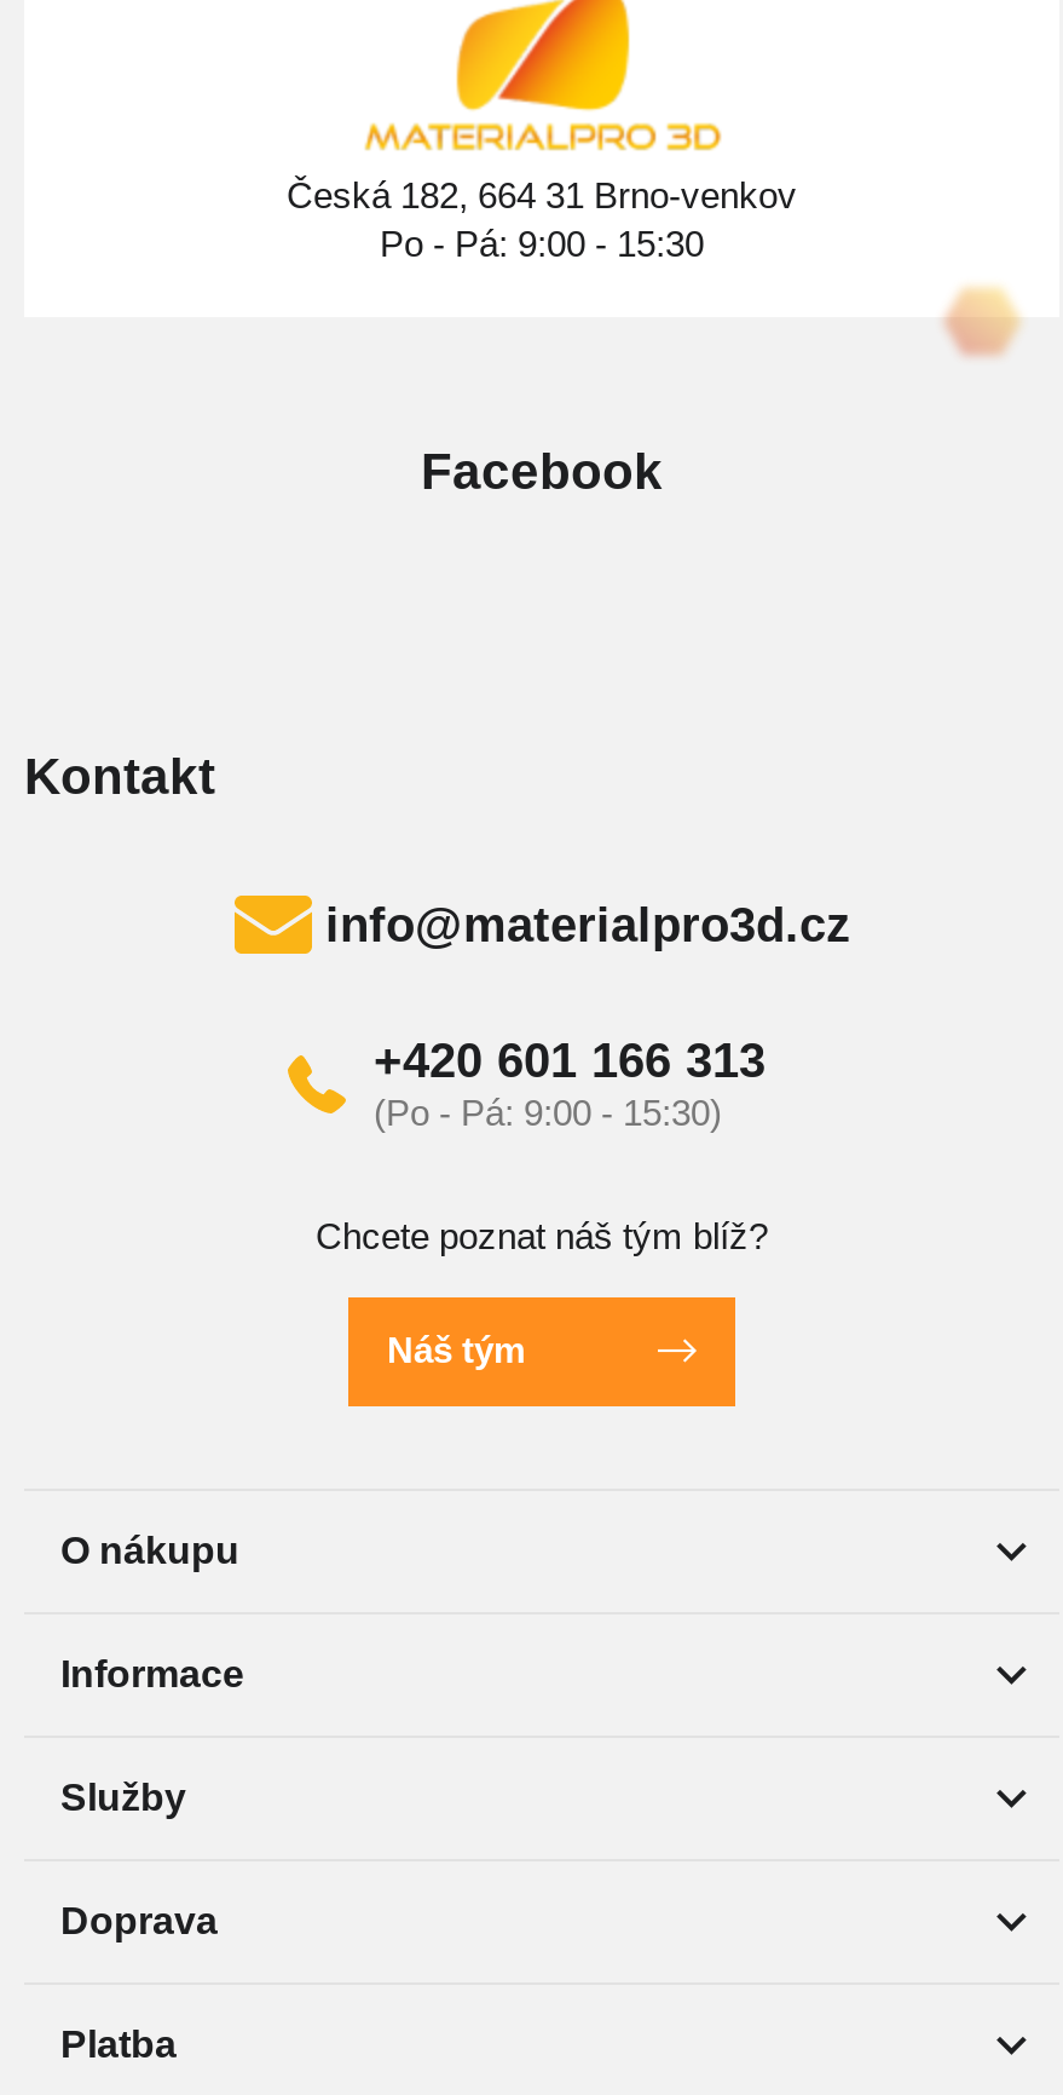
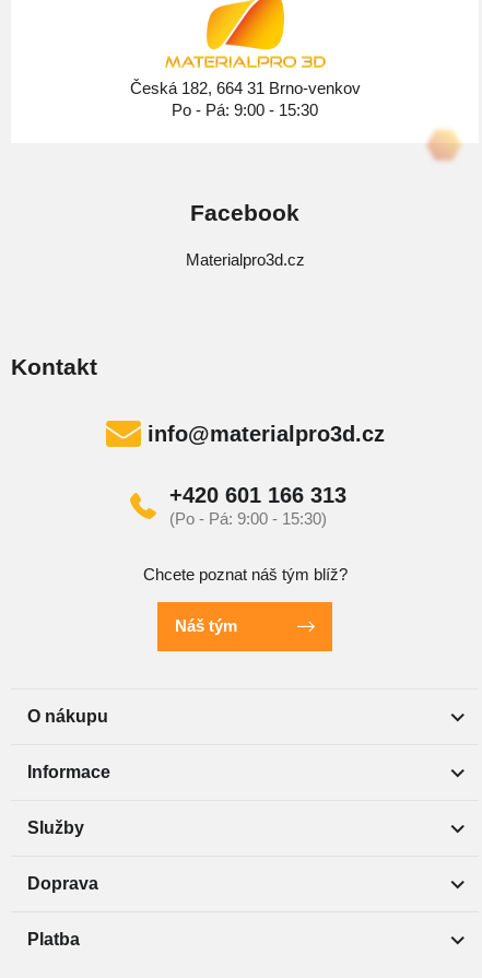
+ Materialpro3d.cz
